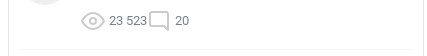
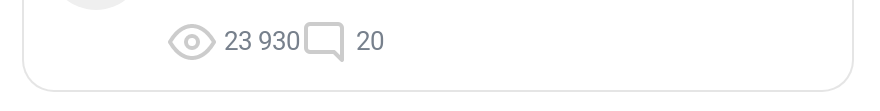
- 23 523 20
+ 23 930 20
